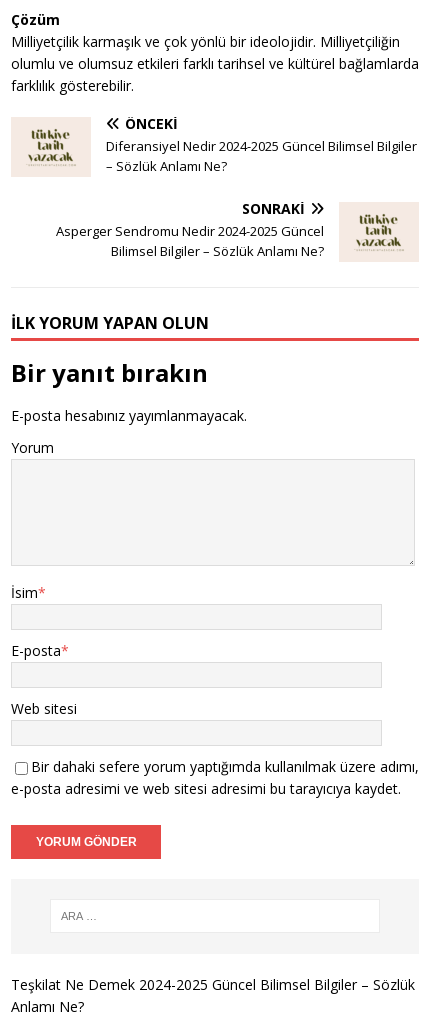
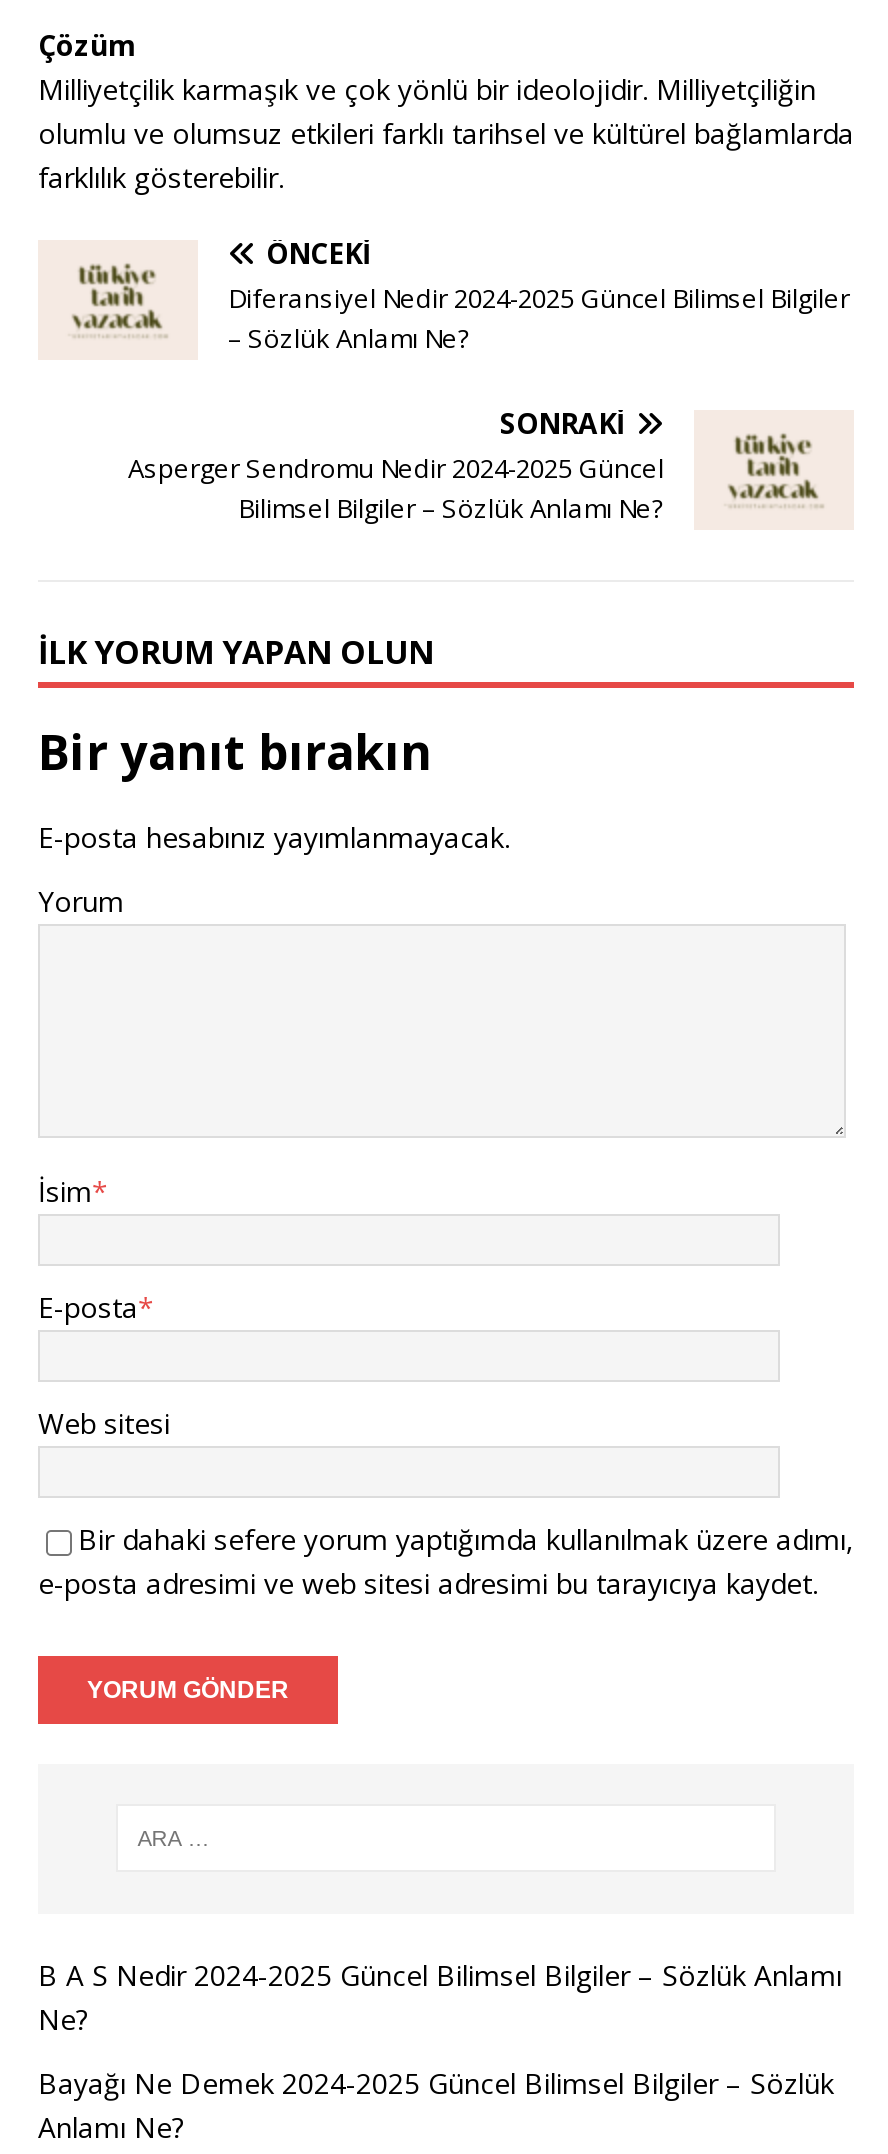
- Teşkilat Ne Demek 2024-2025 Güncel Bilimsel Bilgiler – Sözlük
+ B A S Nedir 2024-2025 Güncel Bilimsel Bilgiler – Sözlük Anlamı
+ Ne?
+ Bayağı Ne Demek 2024-2025 Güncel Bilimsel Bilgiler – Sözlük
